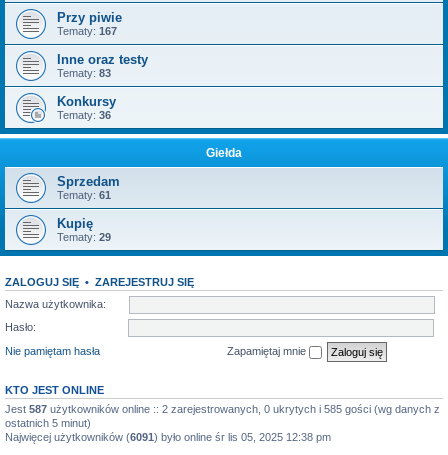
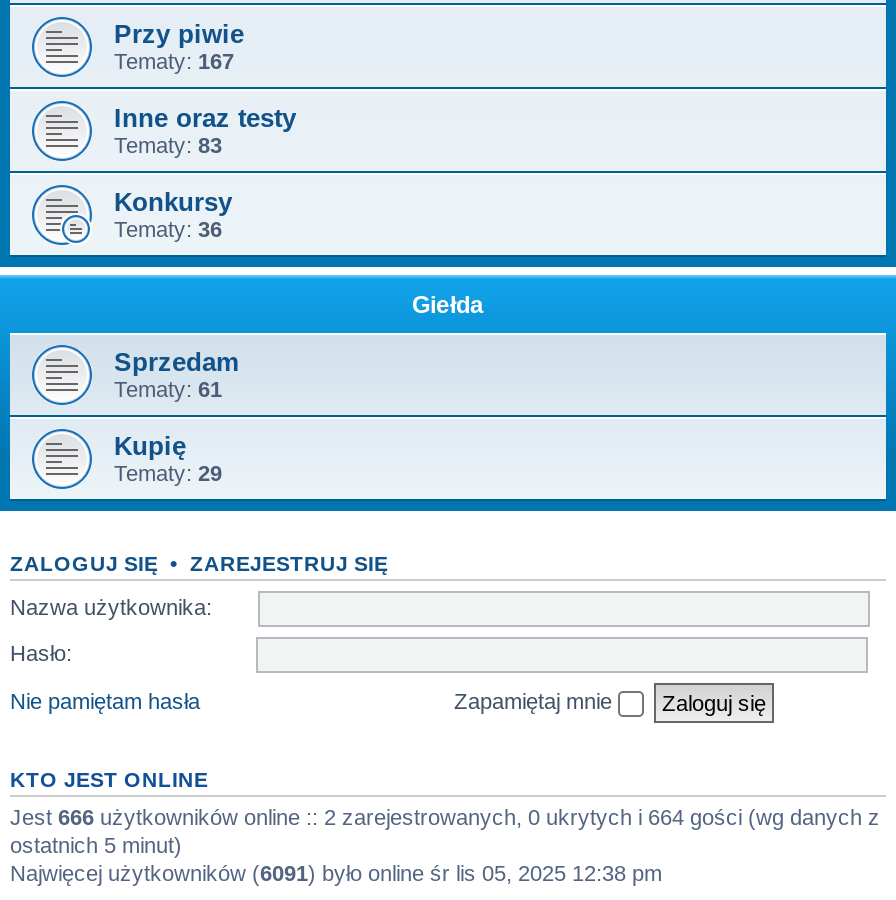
- Jest 587 użytkowników online :: 2 zarejestrowanych, 0 ukrytych i 585 gości (wg danych z
+ Jest 666 użytkowników online :: 2 zarejestrowanych, 0 ukrytych i 664 gości (wg danych z
